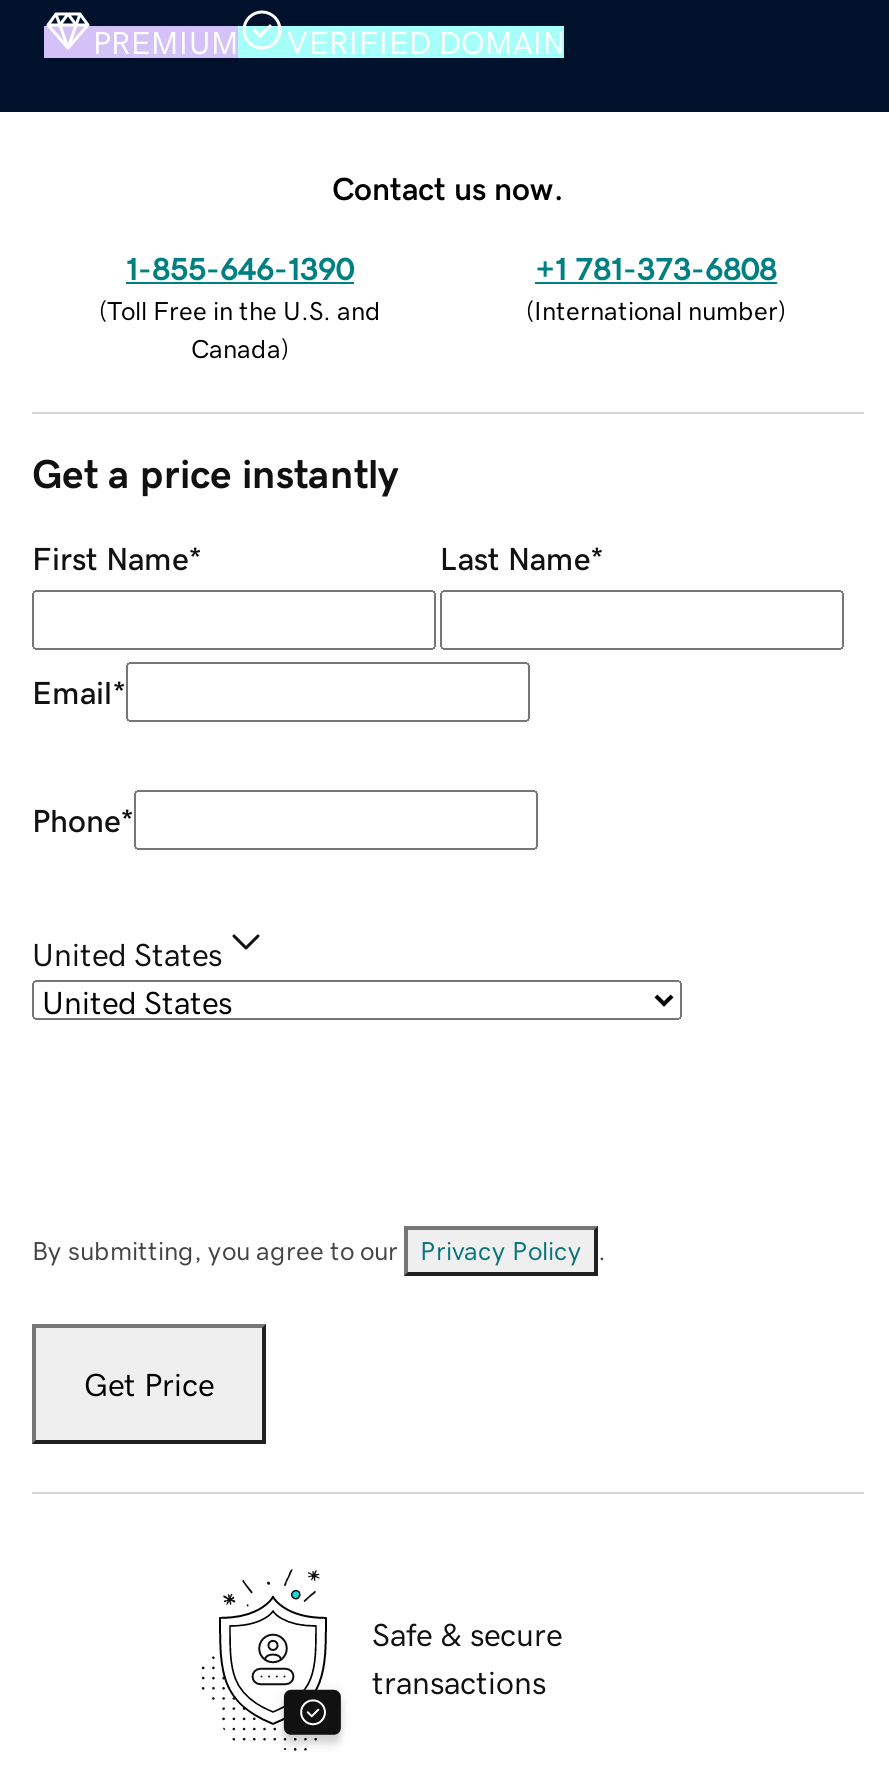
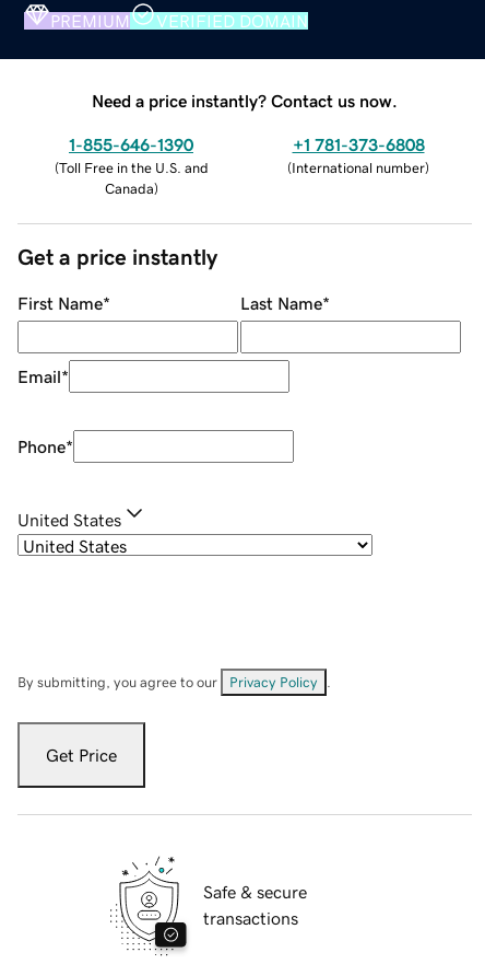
- Contact us now.
+ Need a price instantly? Contact us now.
